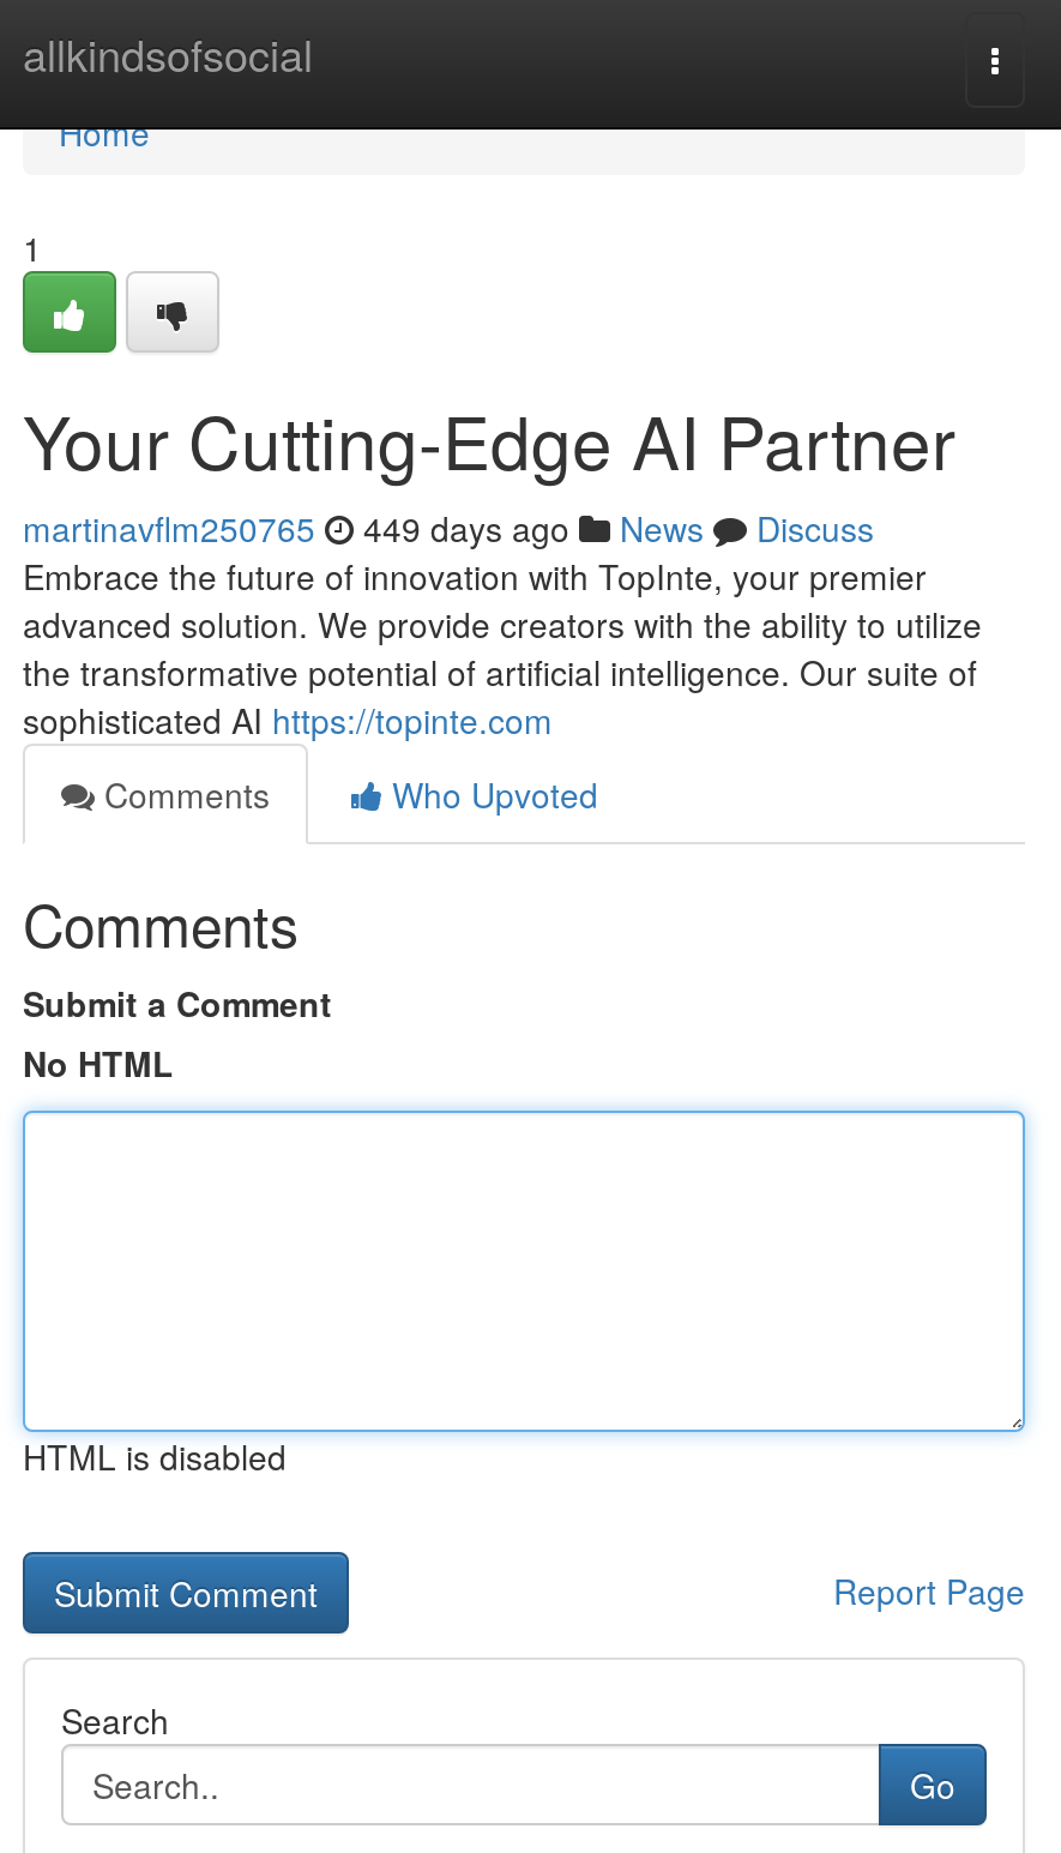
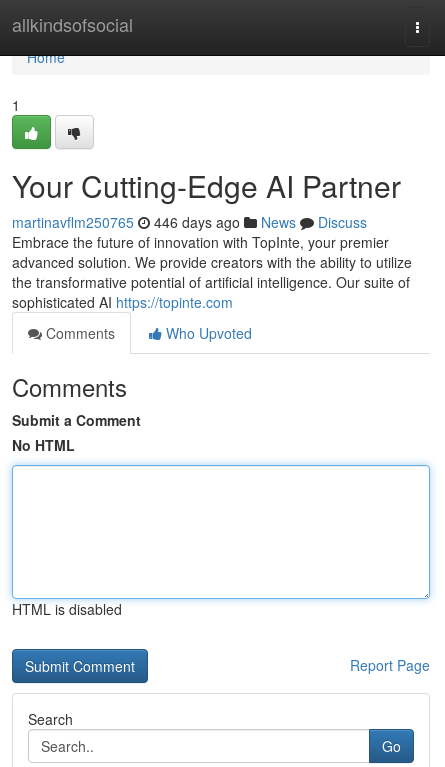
- martinavflm250765 449 days ago News Discuss
+ martinavflm250765 446 days ago News Discuss
